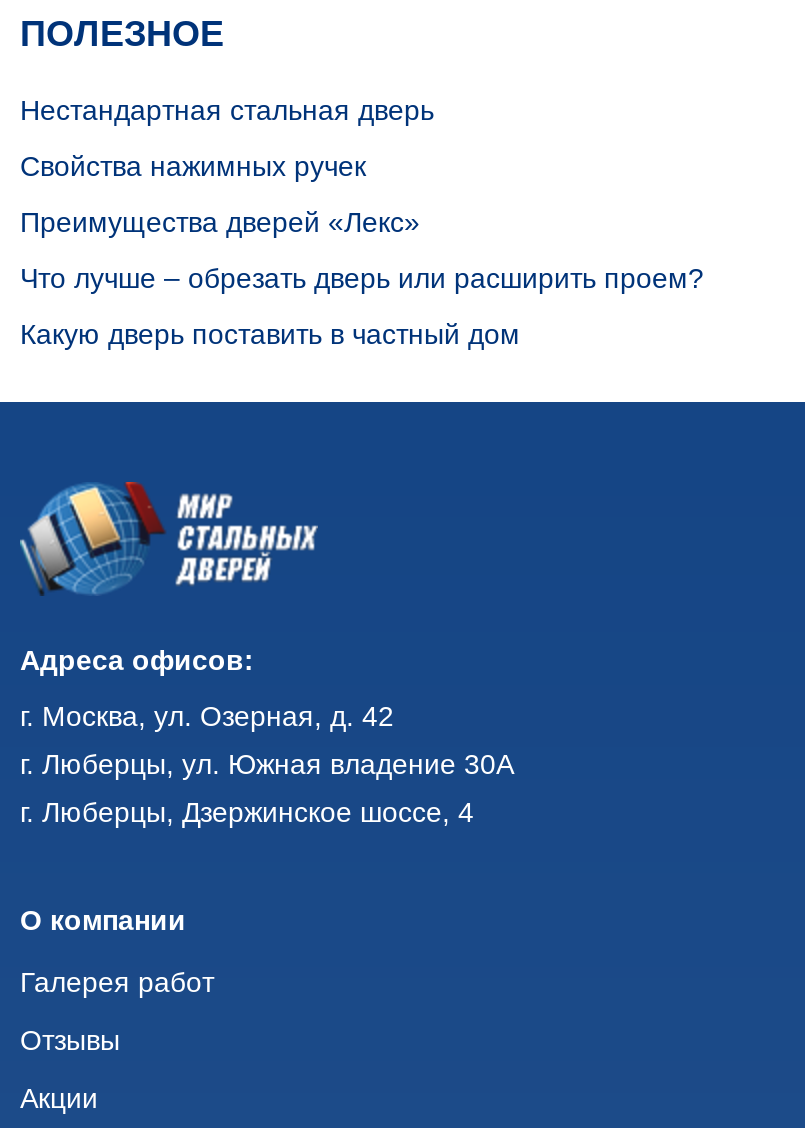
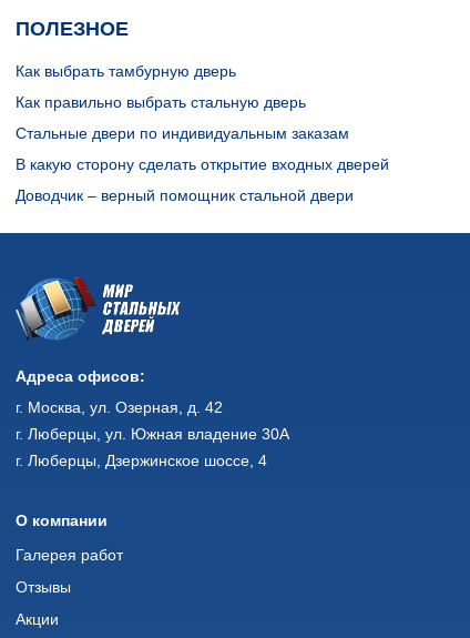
- Нестандартная стальная дверь
+ Как выбрать тамбурную дверь

- Свойства нажимных ручек
+ Как правильно выбрать стальную дверь

- Преимущества дверей «Лекс»
+ Стальные двери по индивидуальным заказам

- Что лучше – обрезать дверь или расширить проем?
+ В какую сторону сделать открытие входных дверей

- Какую дверь поставить в частный дом
+ Доводчик – верный помощник стальной двери
